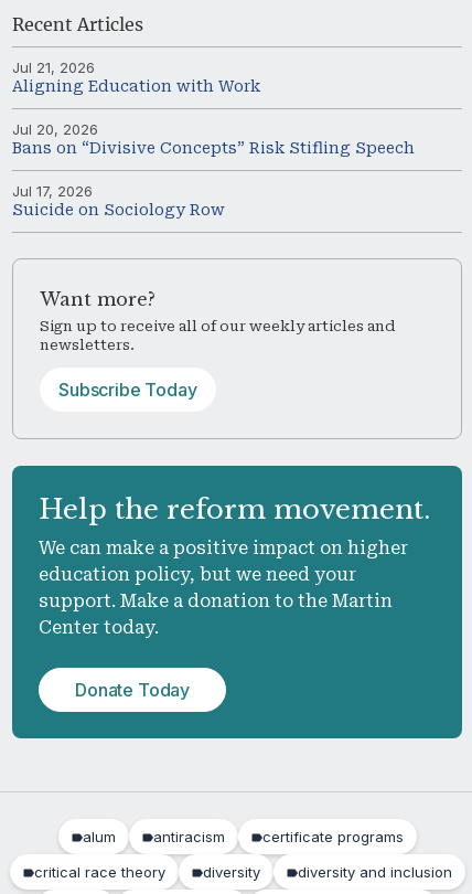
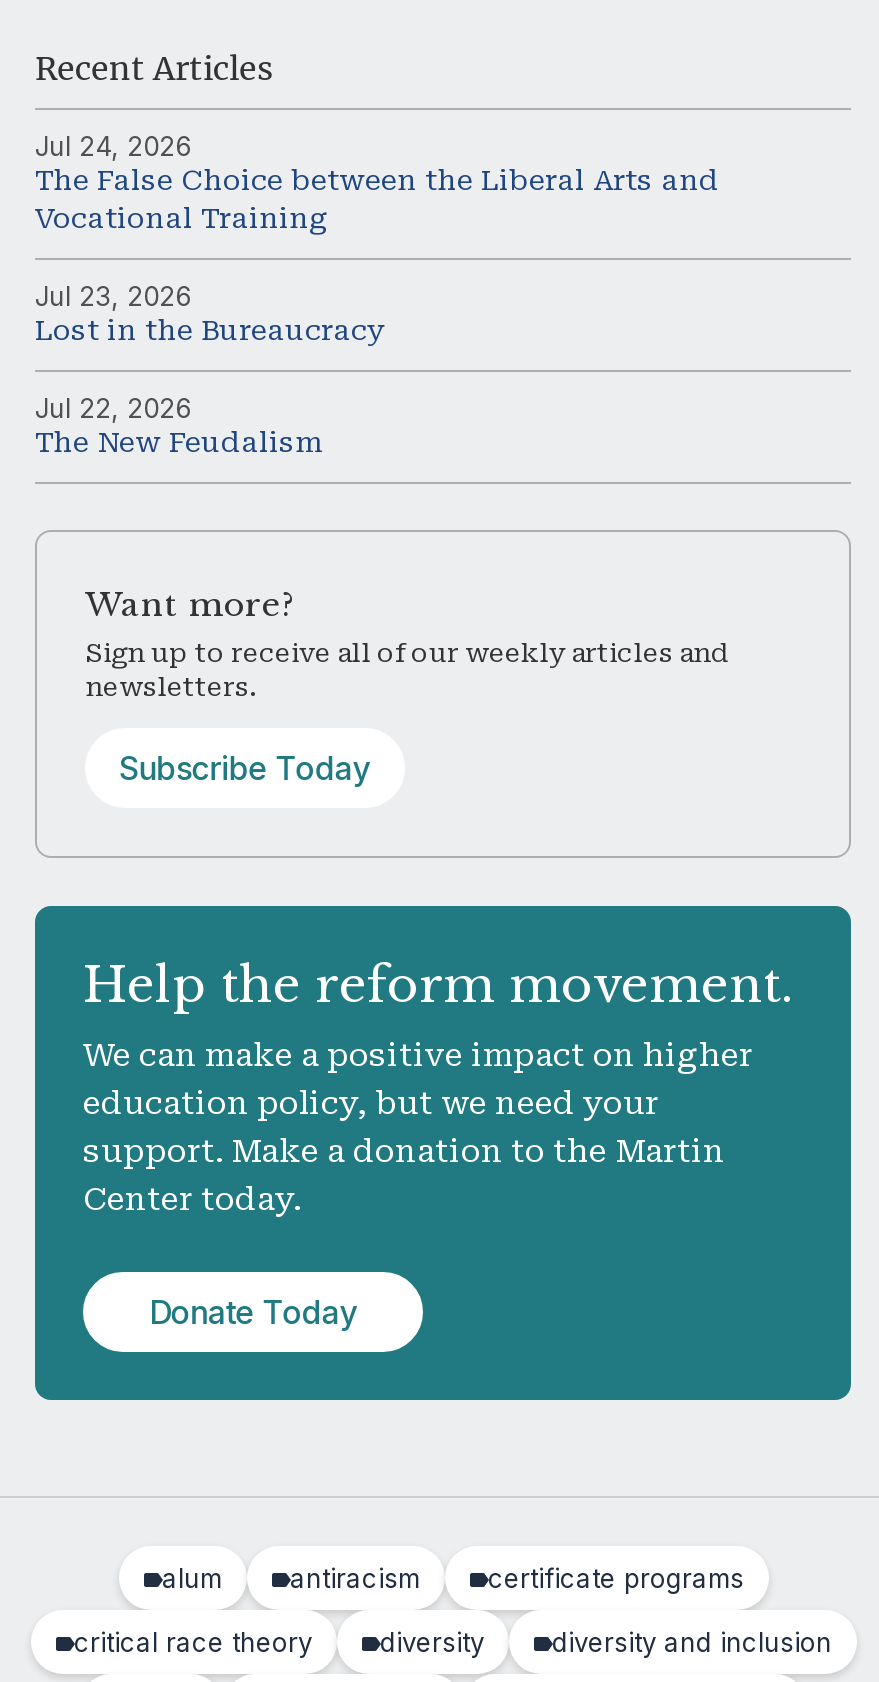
- Jul 21, 2026
- Aligning Education with Work
+ Jul 24, 2026
+ The False Choice between the Liberal Arts and
+ Vocational Training

- Jul 20, 2026
- Bans on “Divisive Concepts” Risk Stifling Speech
+ Jul 23, 2026
+ Lost in the Bureaucracy

- Jul 17, 2026
- Suicide on Sociology Row
+ Jul 22, 2026
+ The New Feudalism
